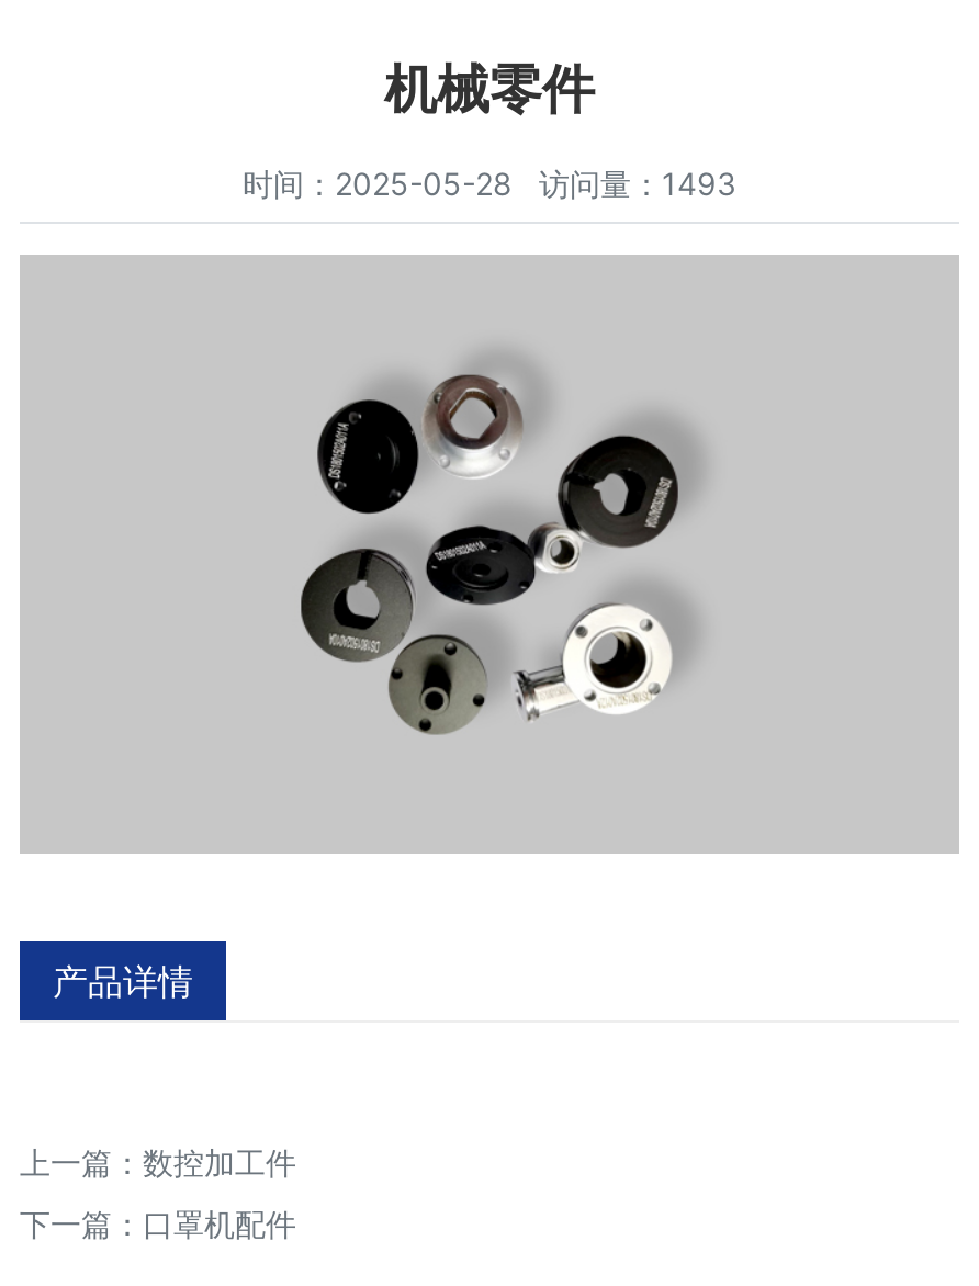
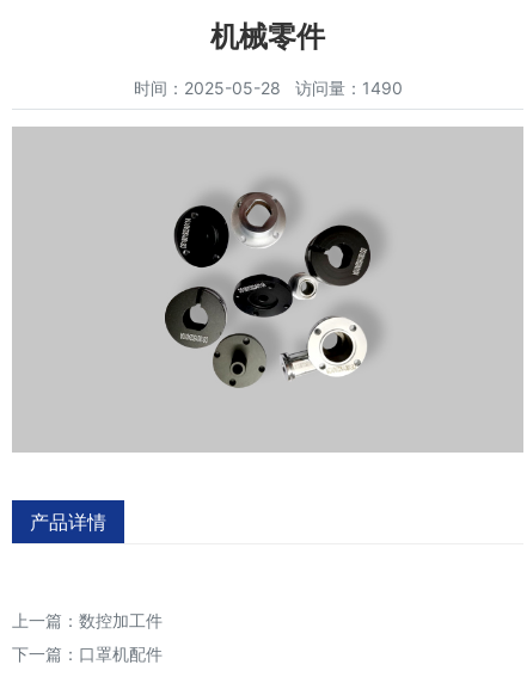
- 时间：2025-05-28 访问量：1493
+ 时间：2025-05-28 访问量：1490
